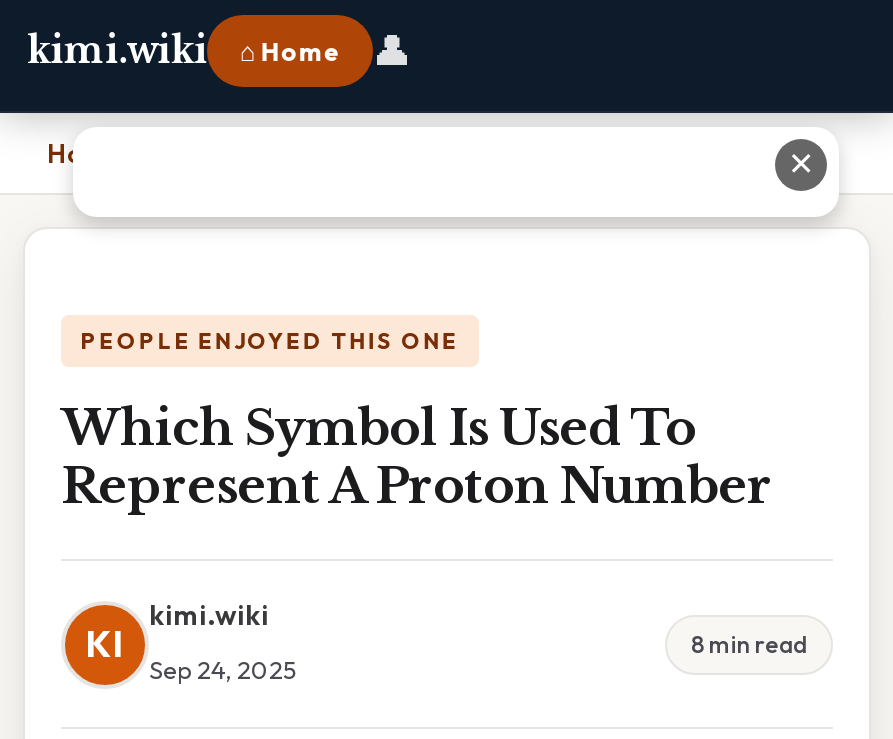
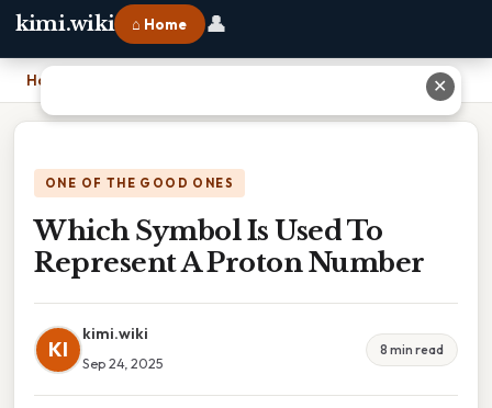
- PEOPLE ENJOYED THIS ONE
+ ONE OF THE GOOD ONES
